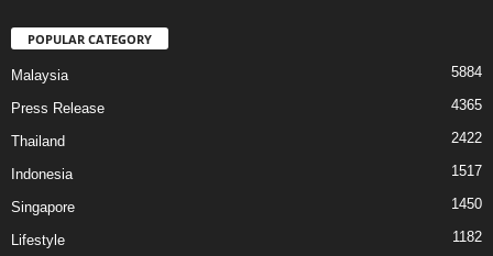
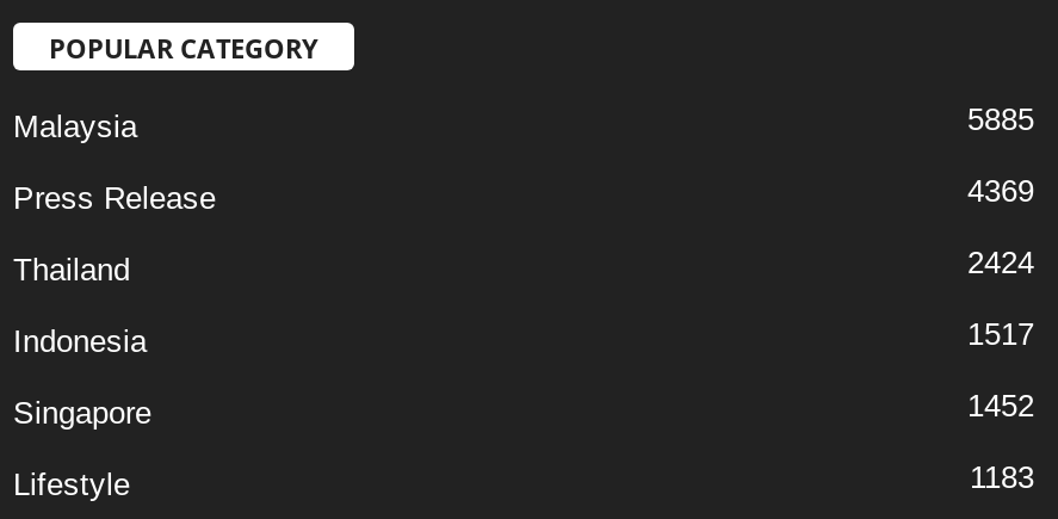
- 5884
+ 5885

- 4365
+ 4369

- 2422
+ 2424

- 1450
+ 1452

- 1182
+ 1183
